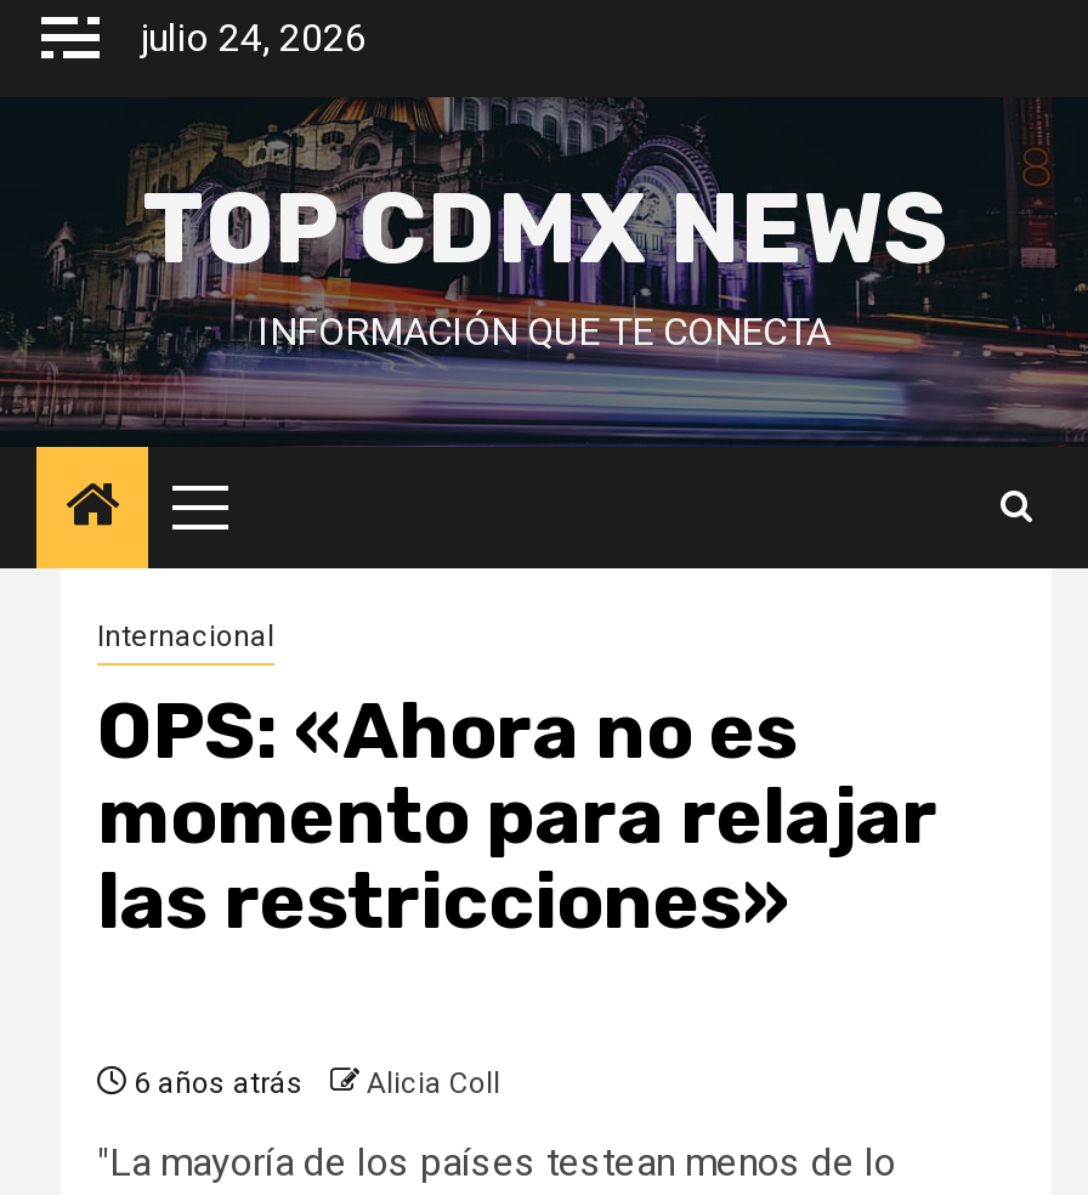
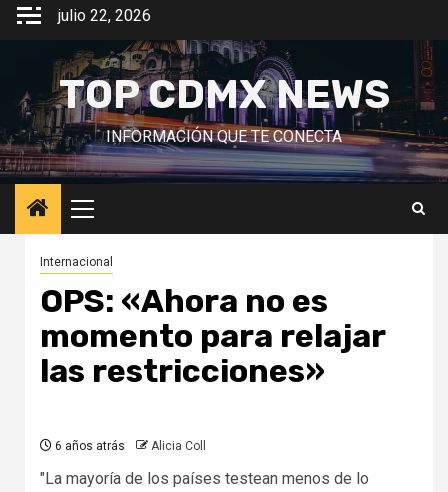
- julio 24, 2026
+ julio 22, 2026
